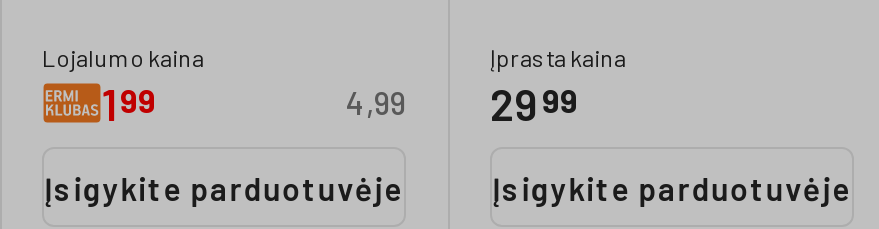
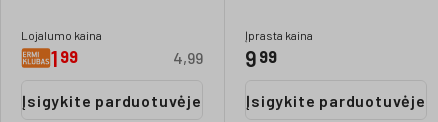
- 29 99
+ 9 99
